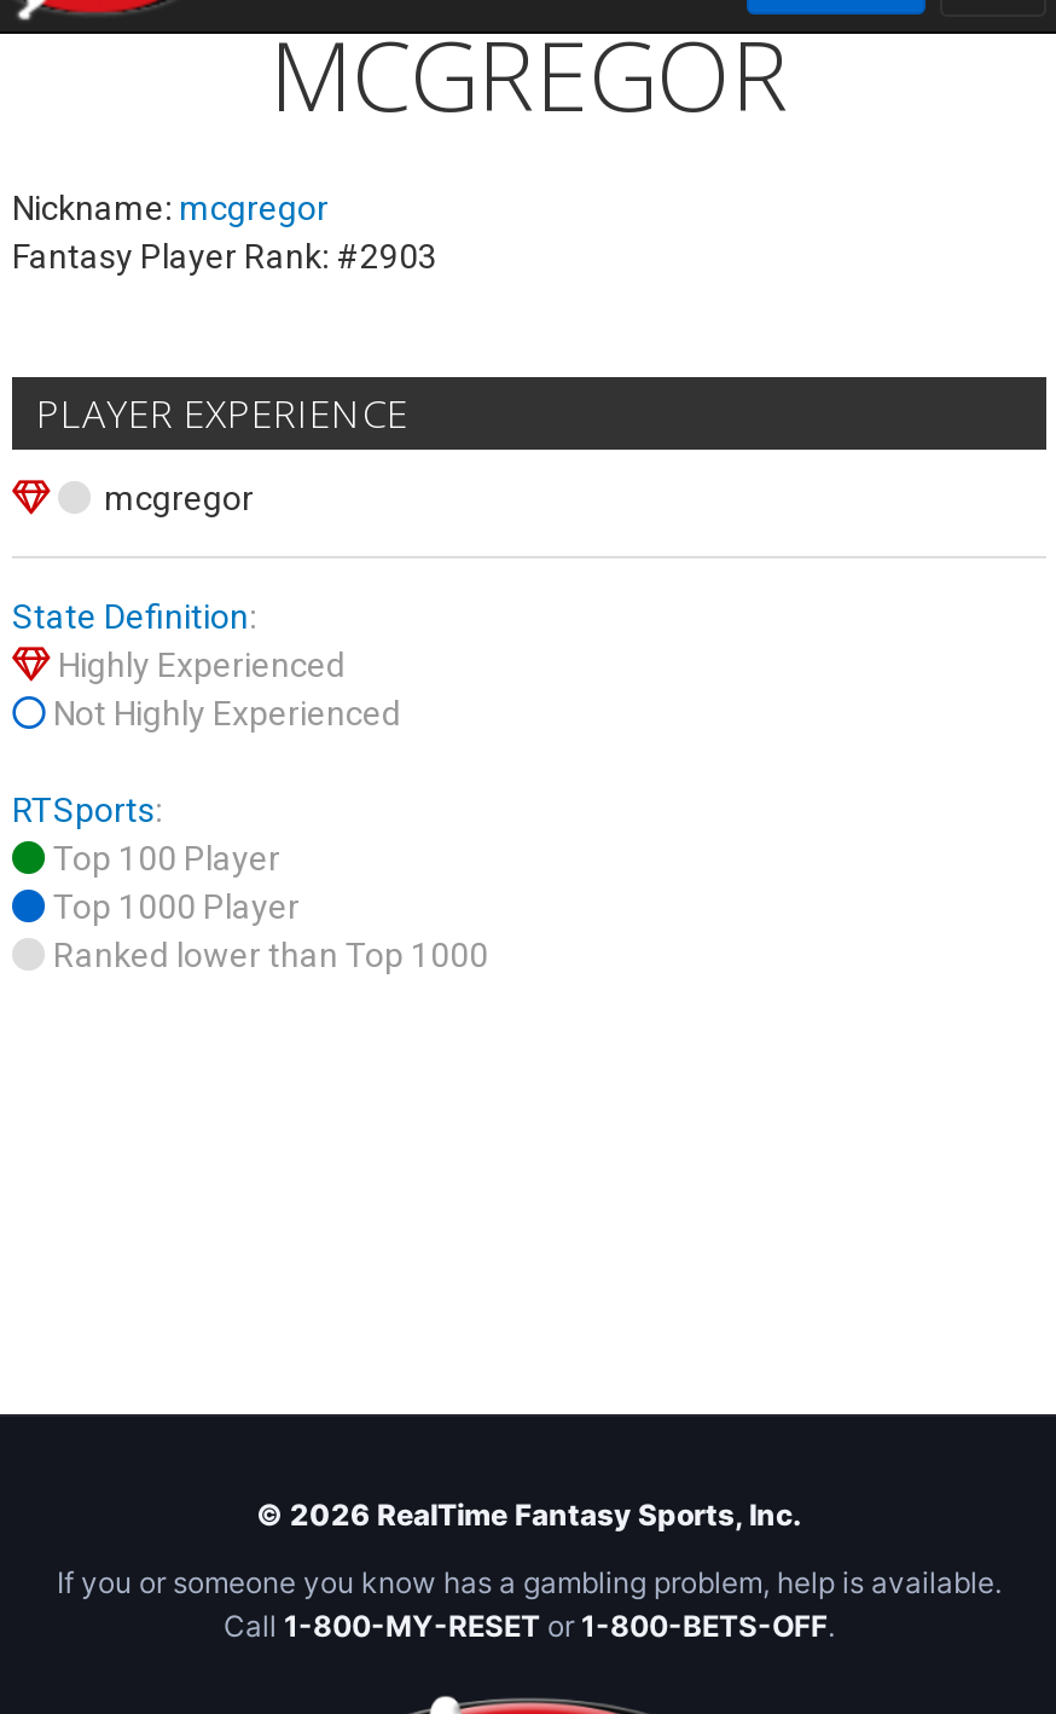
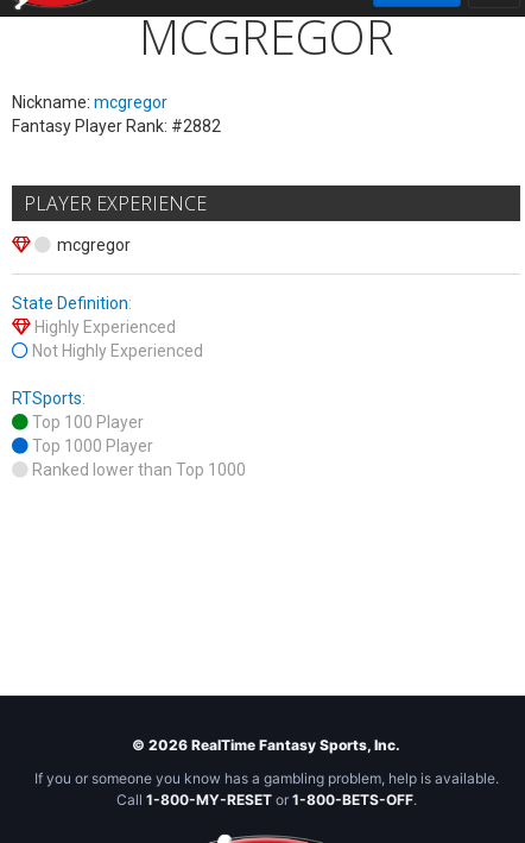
- Fantasy Player Rank: #2903
+ Fantasy Player Rank: #2882
